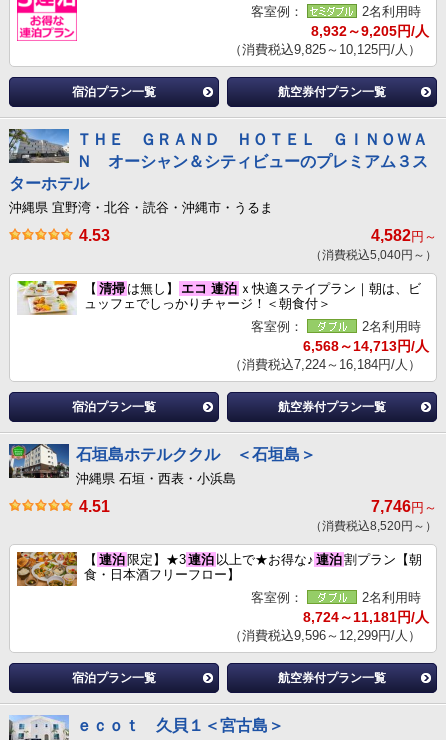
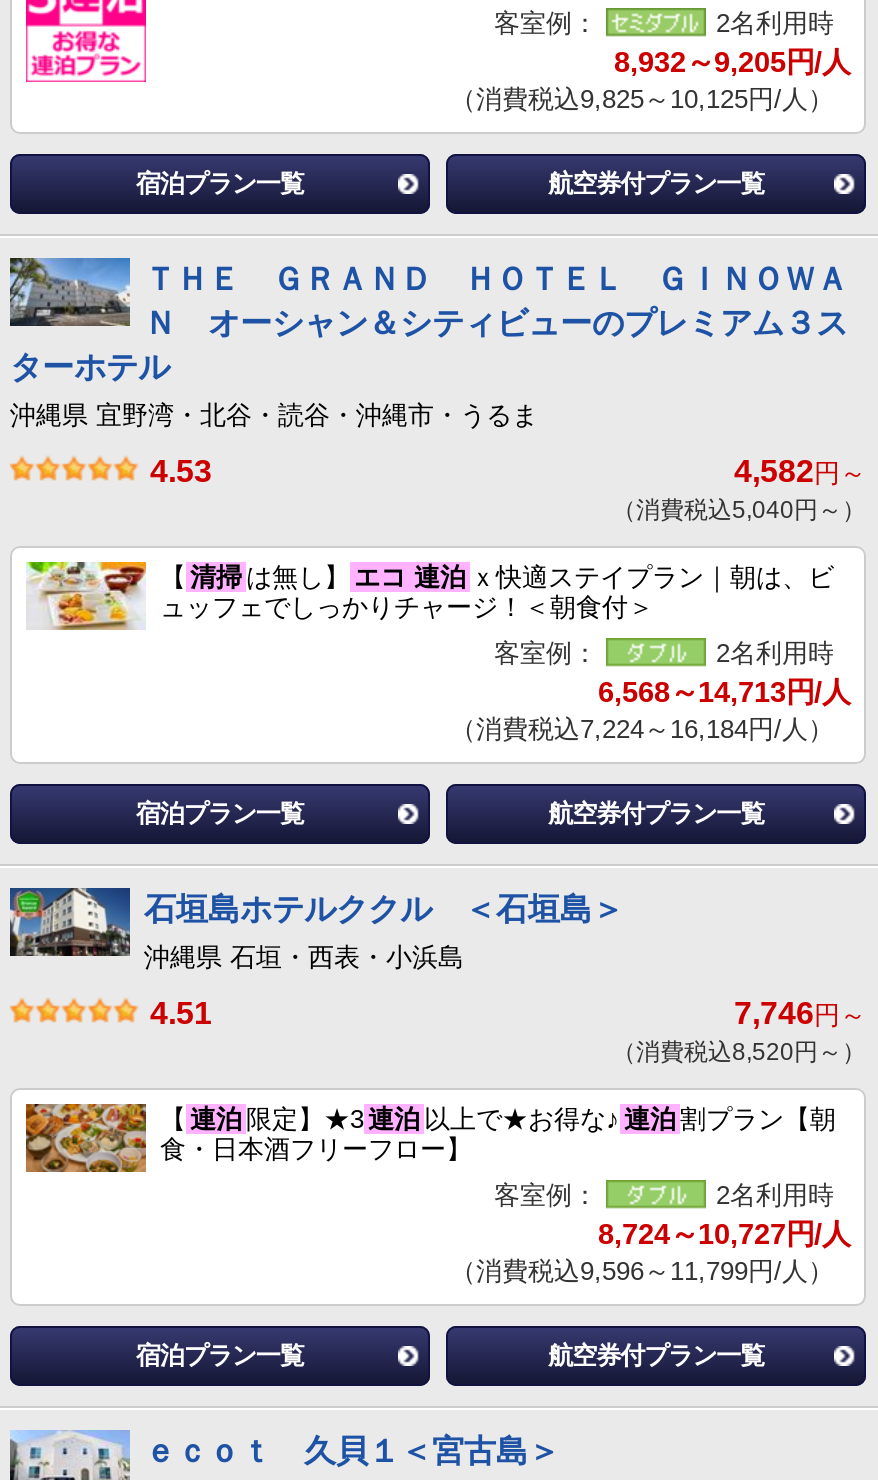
- 8,724～11,181円/人
+ 8,724～10,727円/人

- （消費税込9,596～12,299円/人）
+ （消費税込9,596～11,799円/人）
